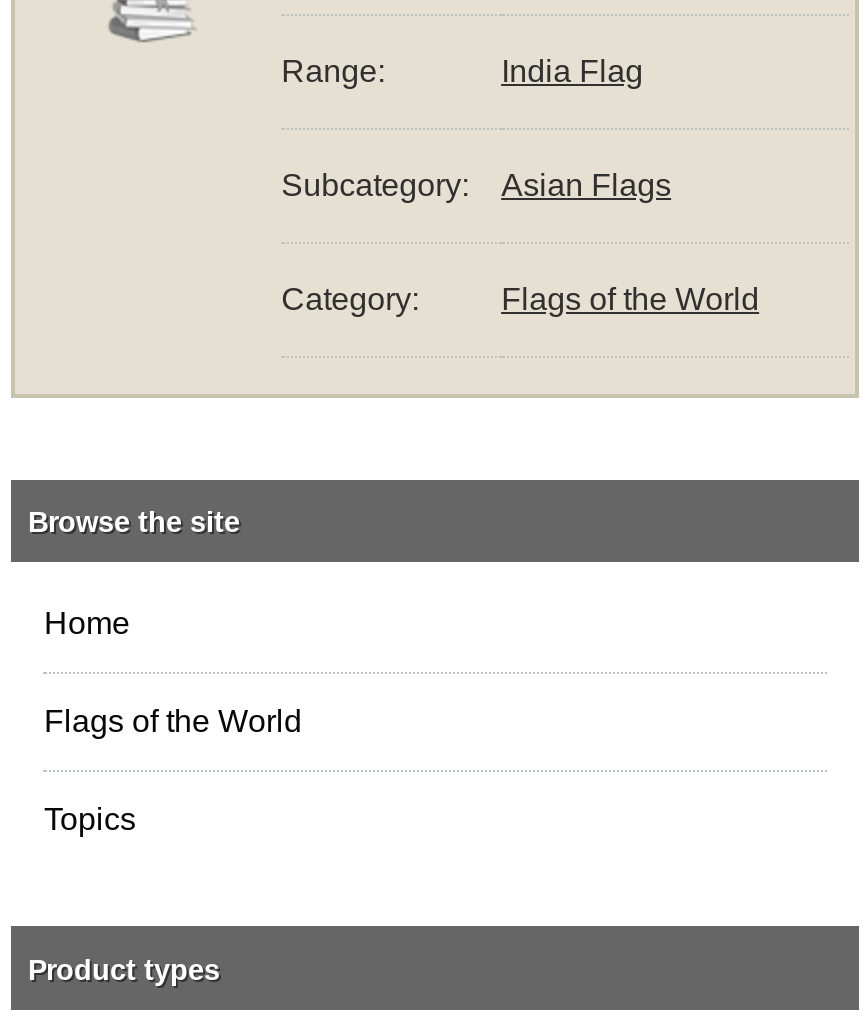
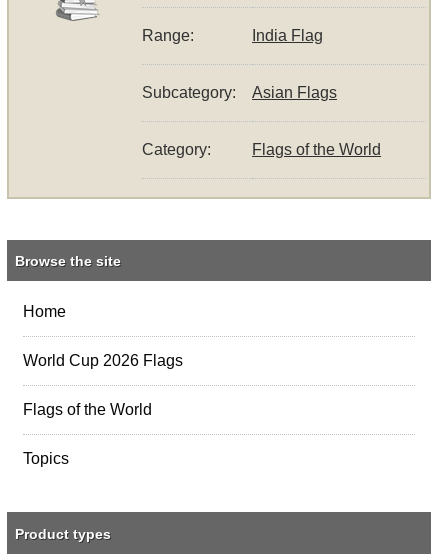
+ World Cup 2026 Flags
